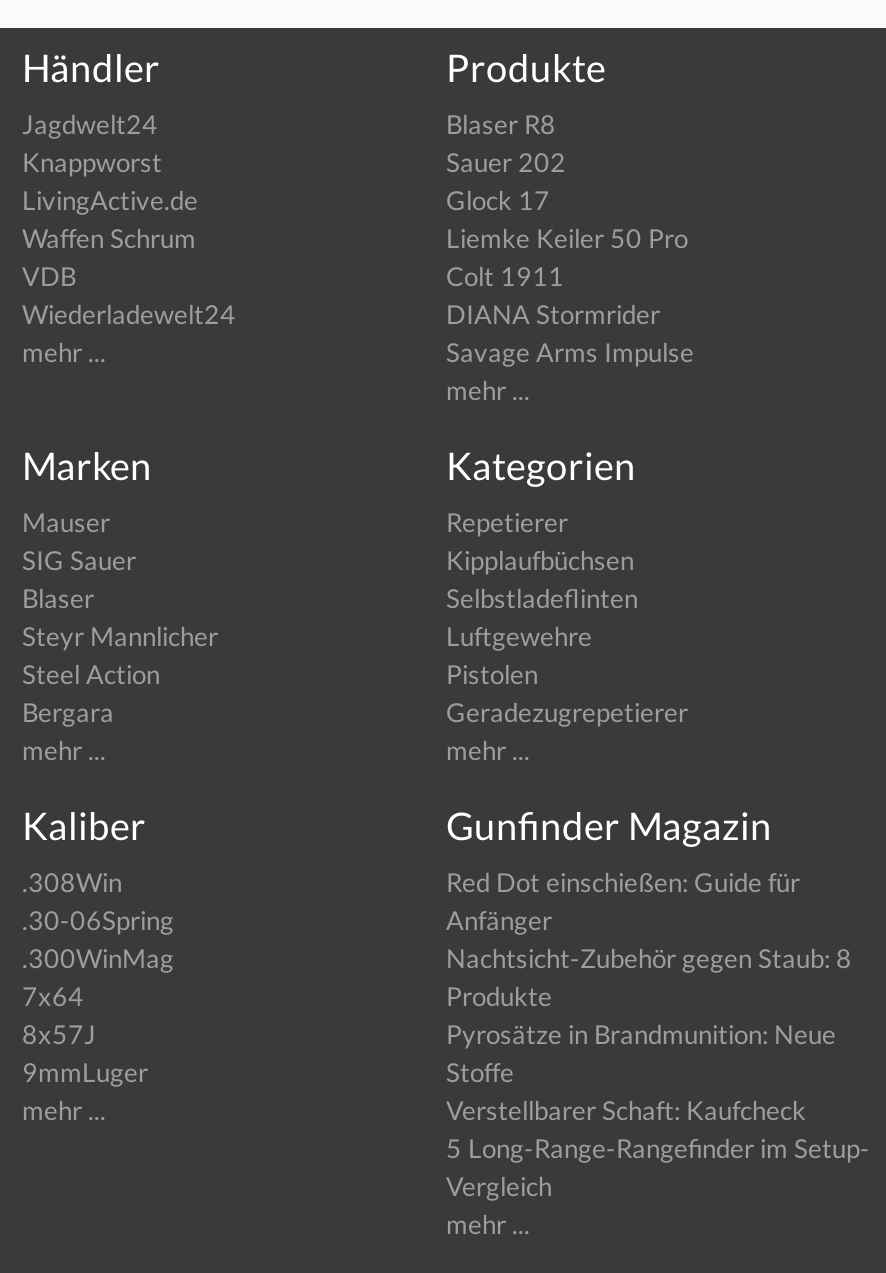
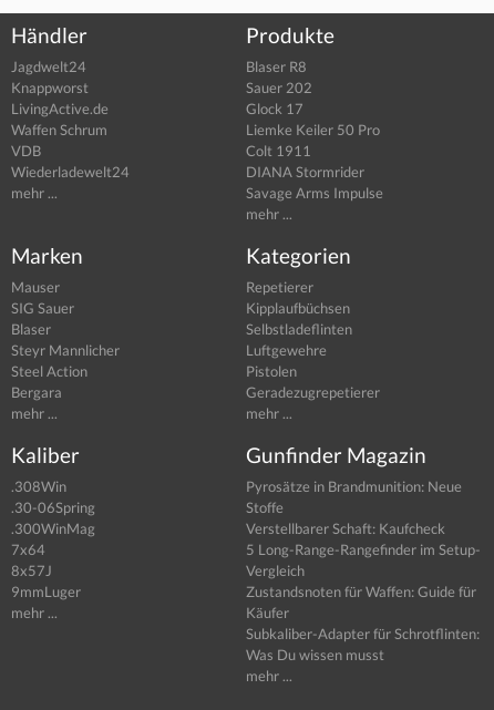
- Red Dot einschießen: Guide für
- Anfänger
- Nachtsicht-Zubehör gegen Staub: 8
- Produkte

moved up: Pyrosätze in Brandmunition: Neue | Stoffe | Verstellbarer Schaft: Kaufcheck | 5 Long-Range-Rangefinder im Setup- | Vergleich

+ Zustandsnoten für Waffen: Guide für
+ Käufer
+ Subkaliber-Adapter für Schrotflinten:
+ Was Du wissen musst
